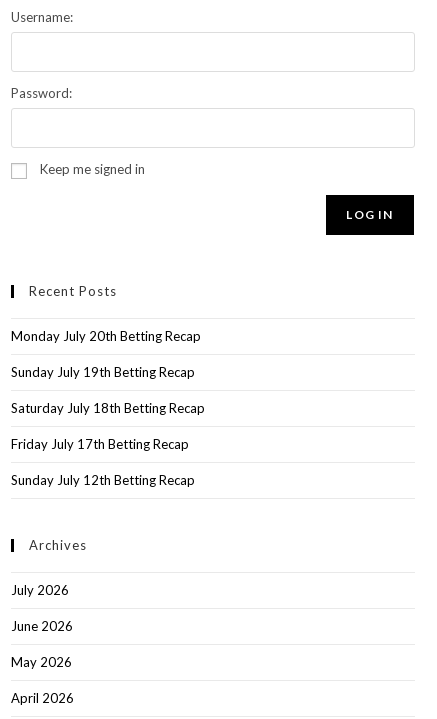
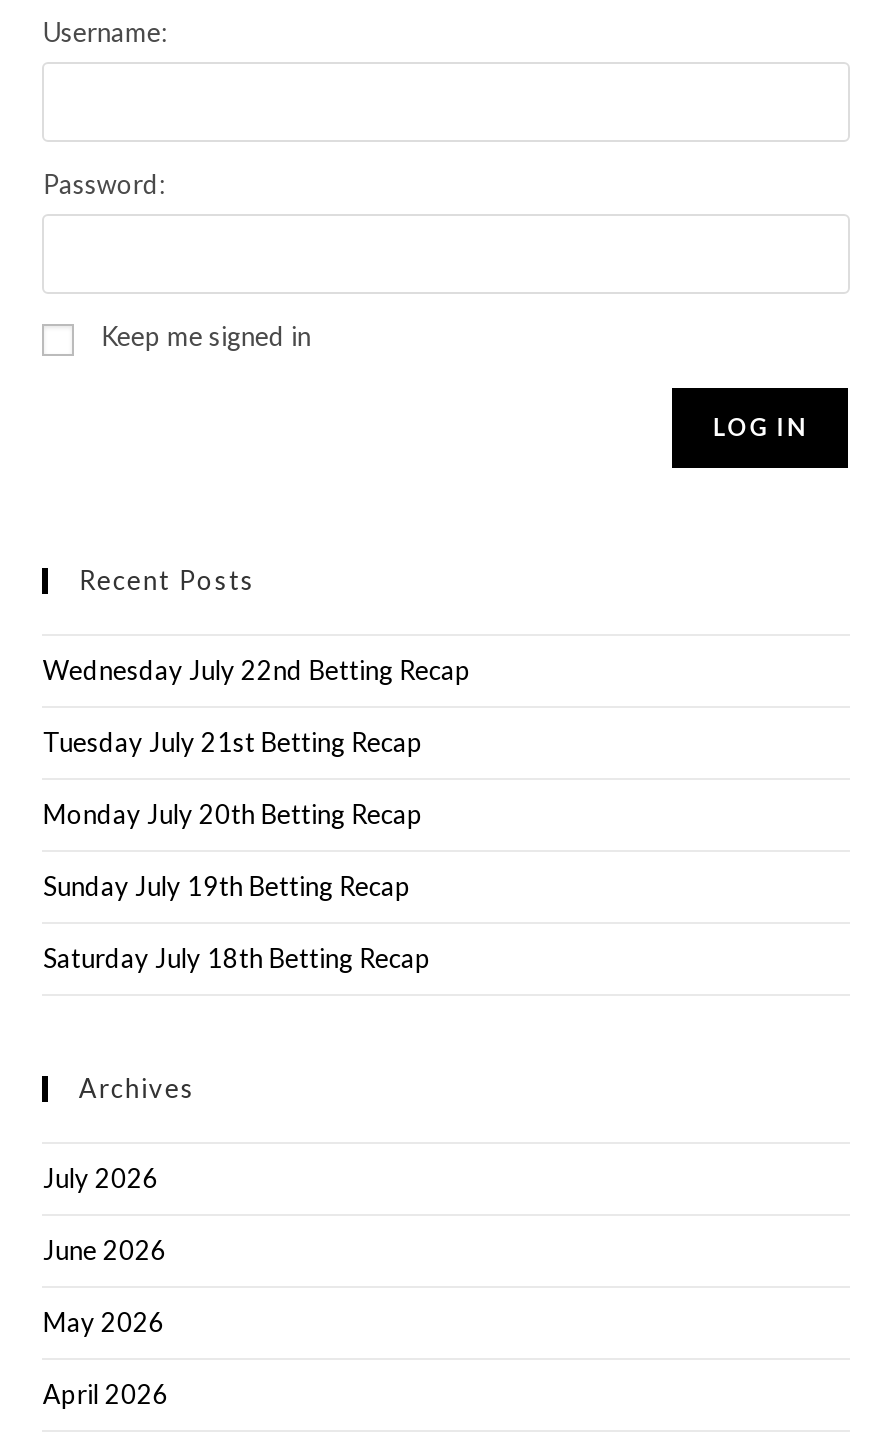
+ Wednesday July 22nd Betting Recap
+ Tuesday July 21st Betting Recap

moved down: Monday July 20th Betting Recap | Sunday July 19th Betting Recap | Saturday July 18th Betting Recap

- Friday July 17th Betting Recap
- Sunday July 12th Betting Recap
